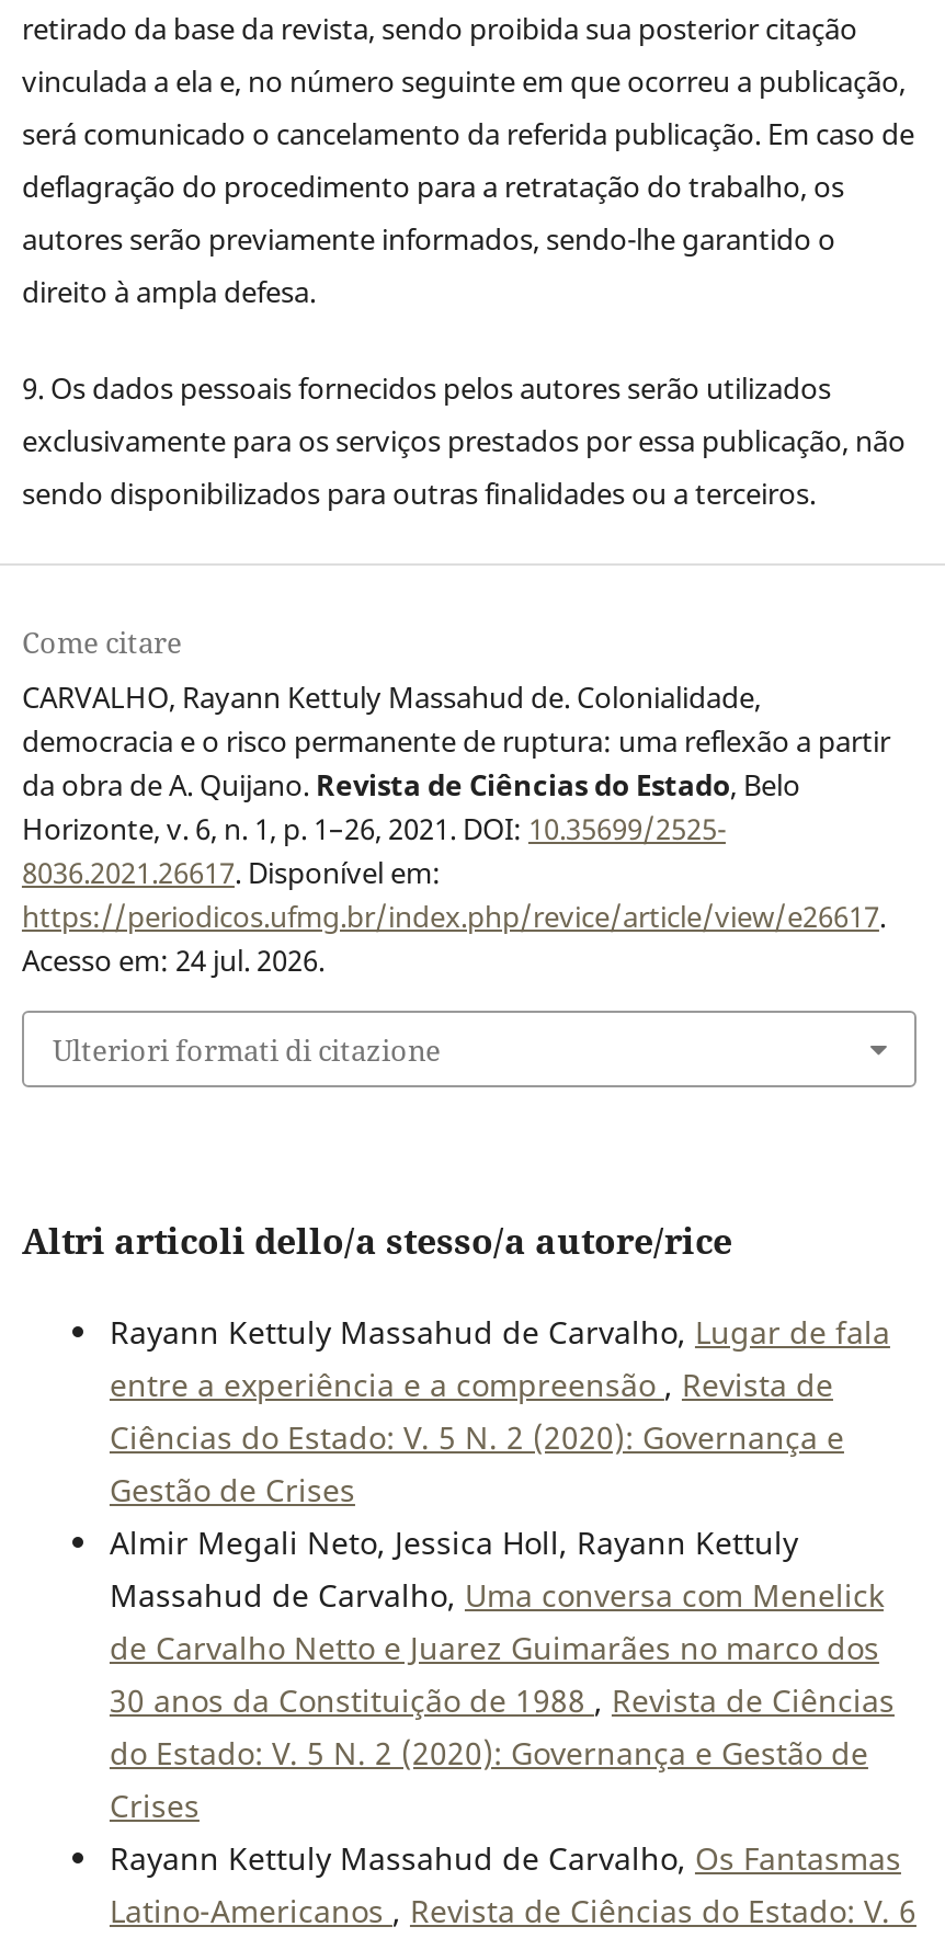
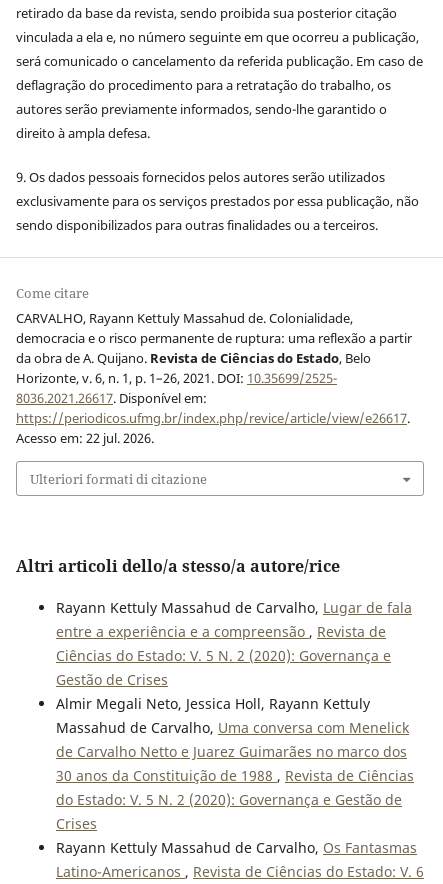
- Acesso em: 24 jul. 2026.
+ Acesso em: 22 jul. 2026.
